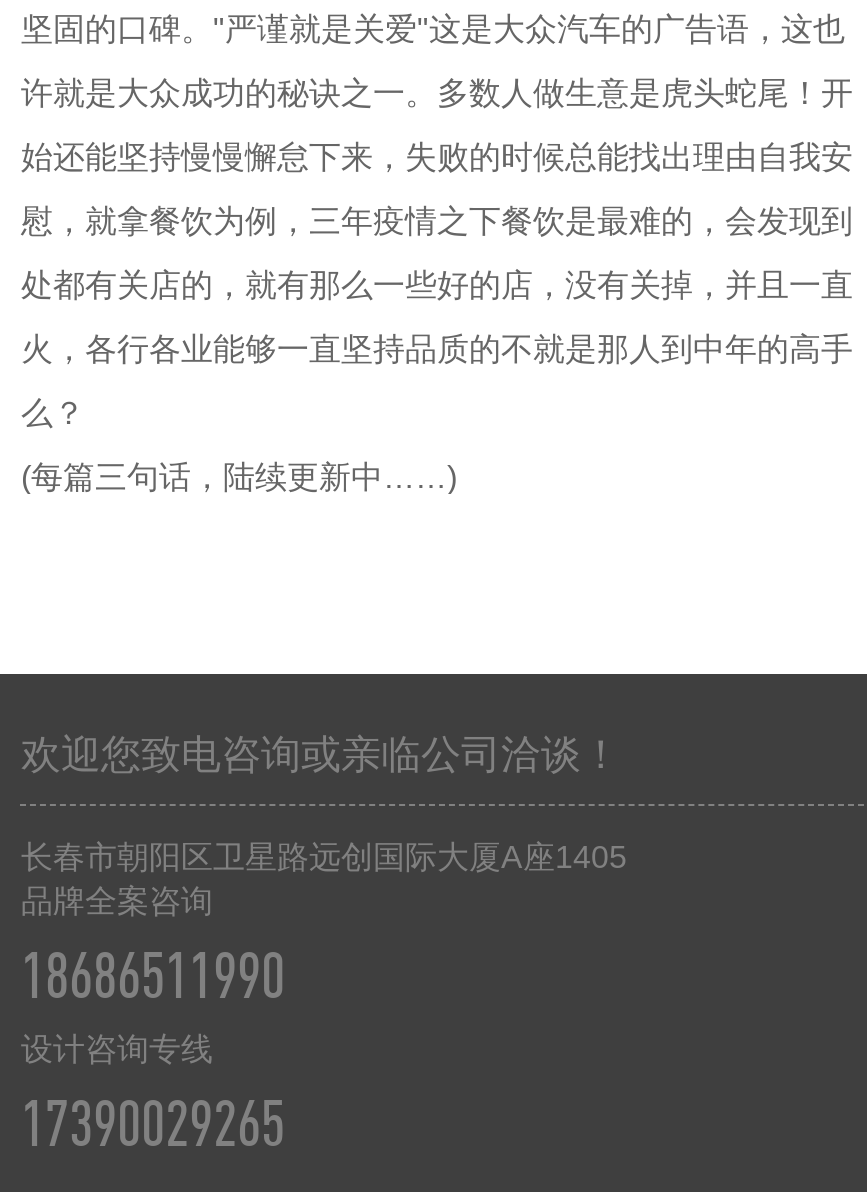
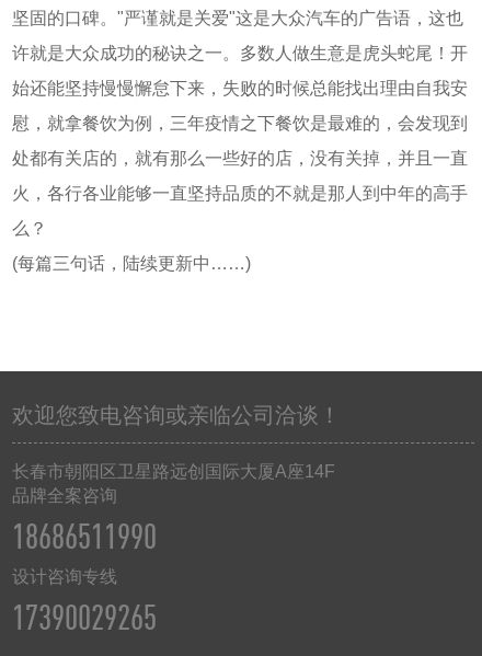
- 长春市朝阳区卫星路远创国际大厦A座1405
+ 长春市朝阳区卫星路远创国际大厦A座14F
